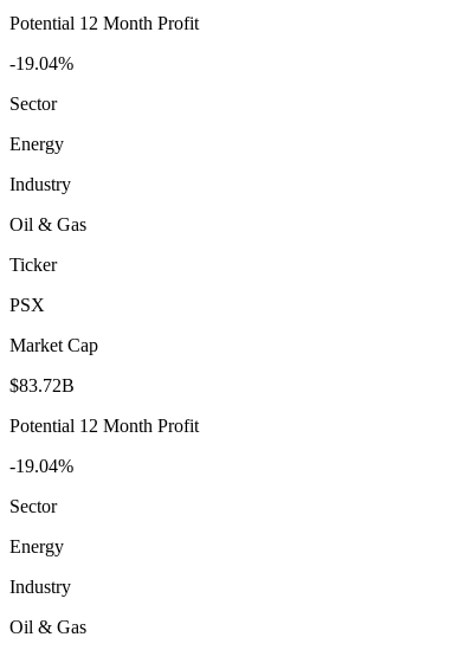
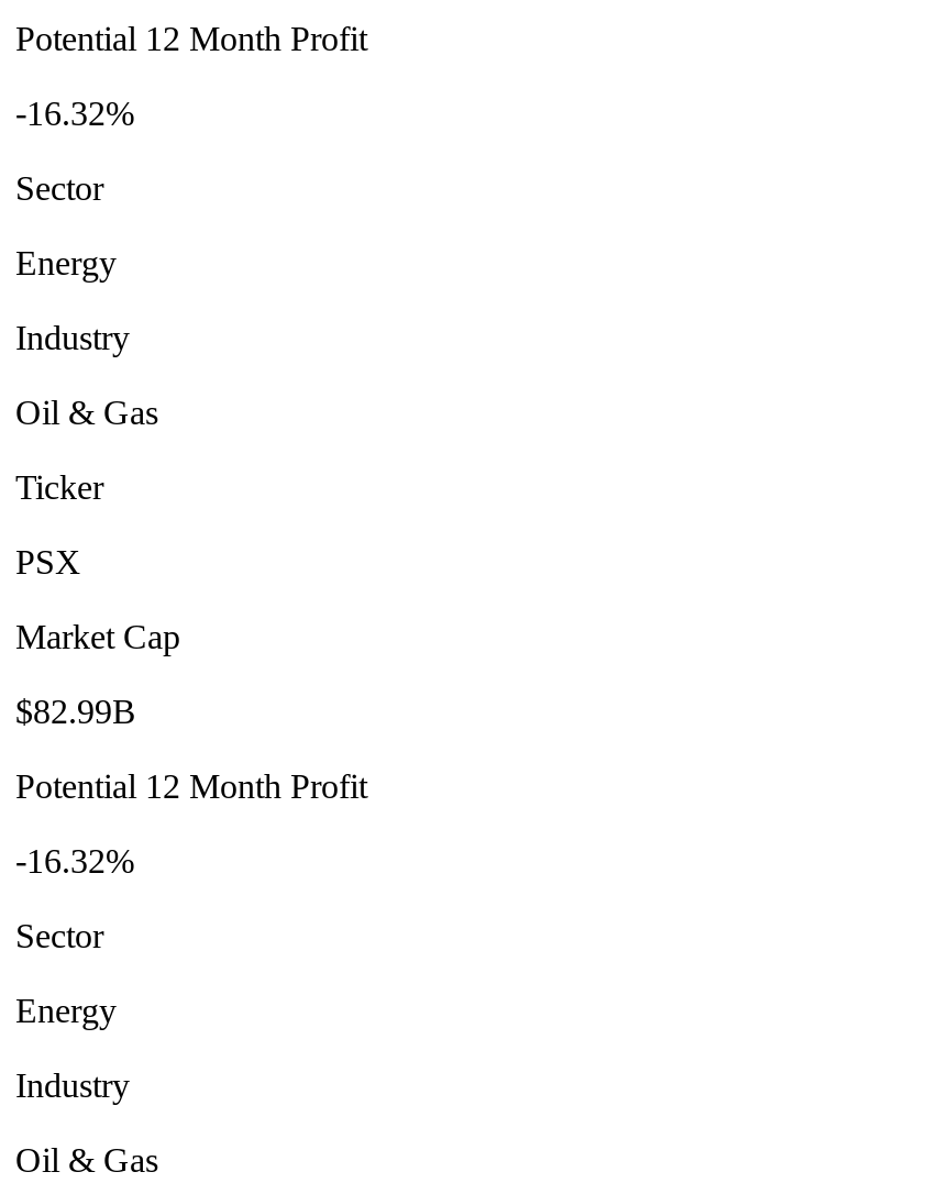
- -19.04%
+ -16.32%

- $83.72B
+ $82.99B

- -19.04%
+ -16.32%
